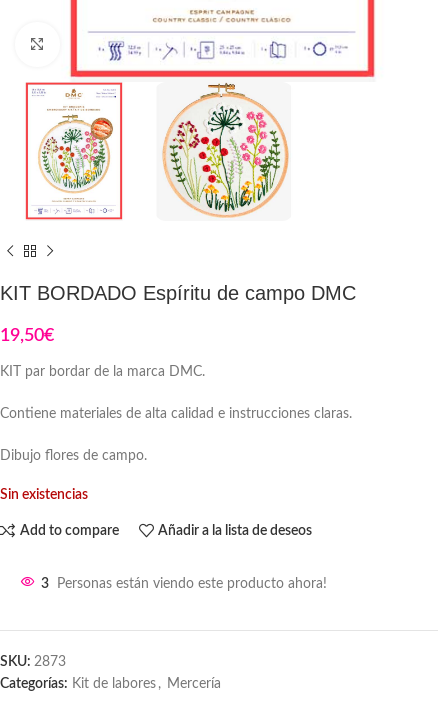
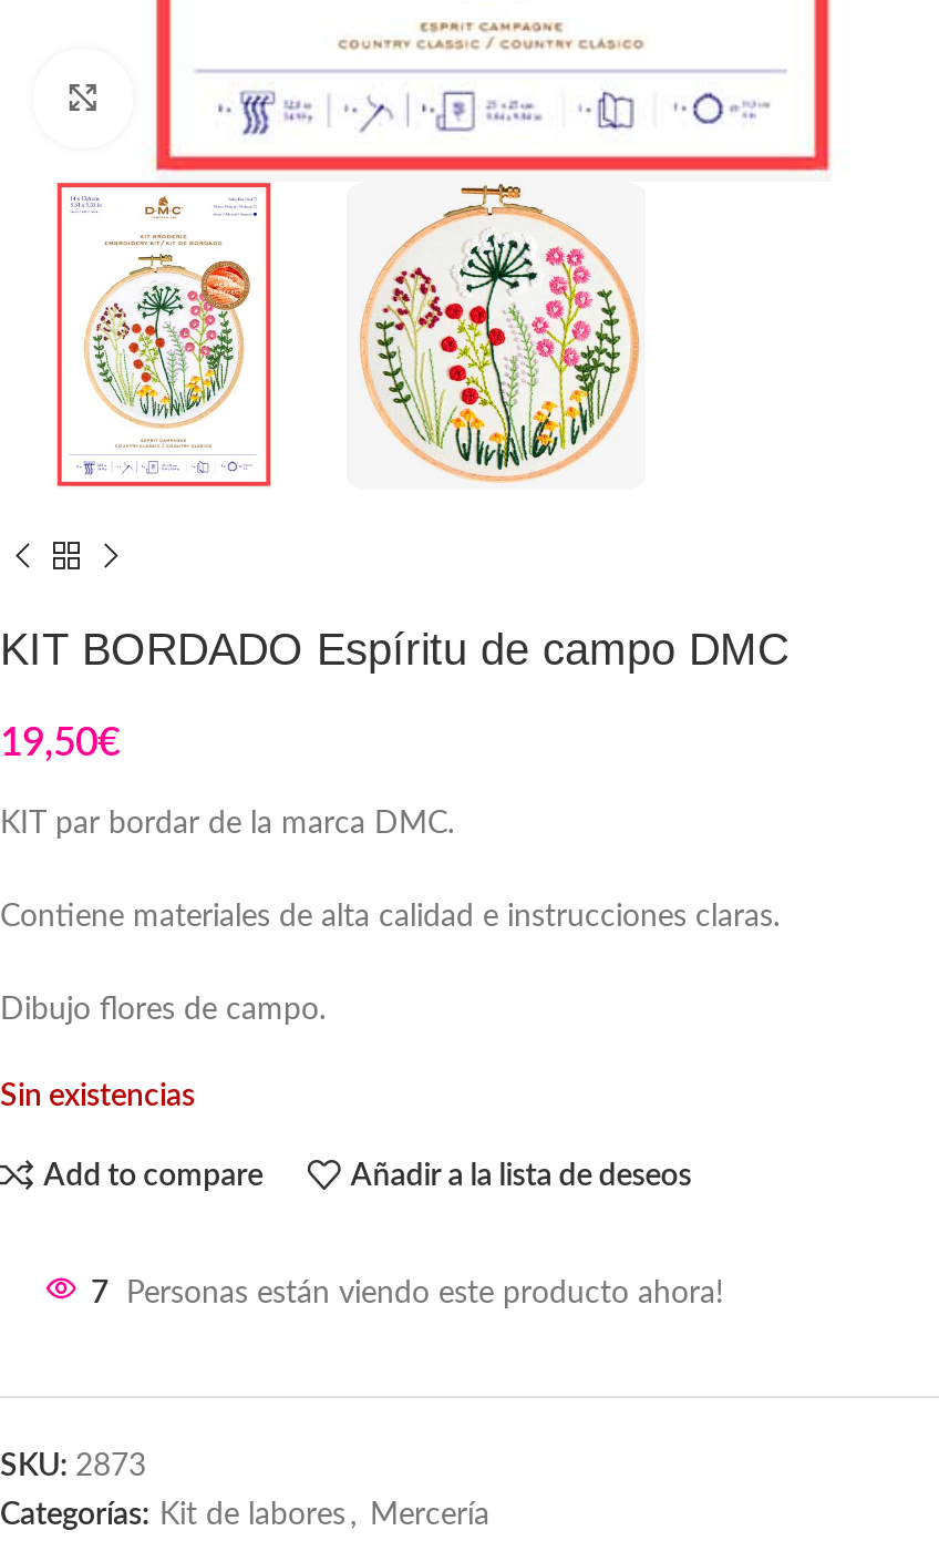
- 3 Personas están viendo este producto ahora!
+ 7 Personas están viendo este producto ahora!
